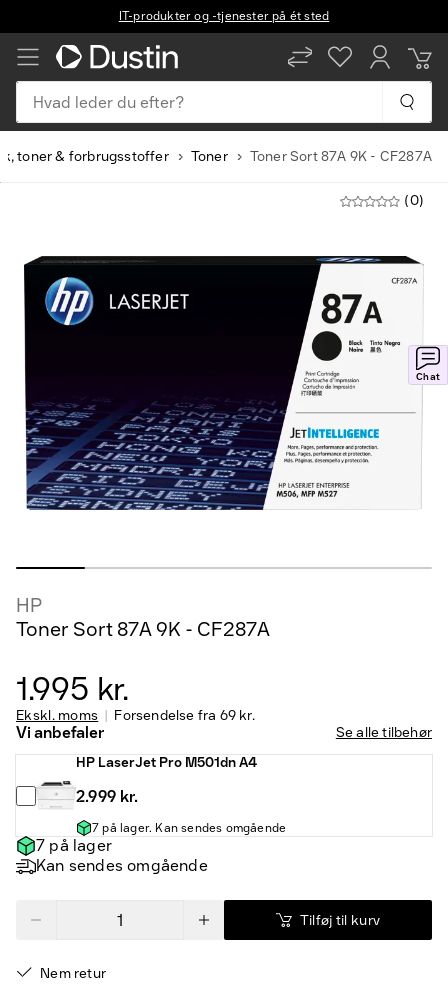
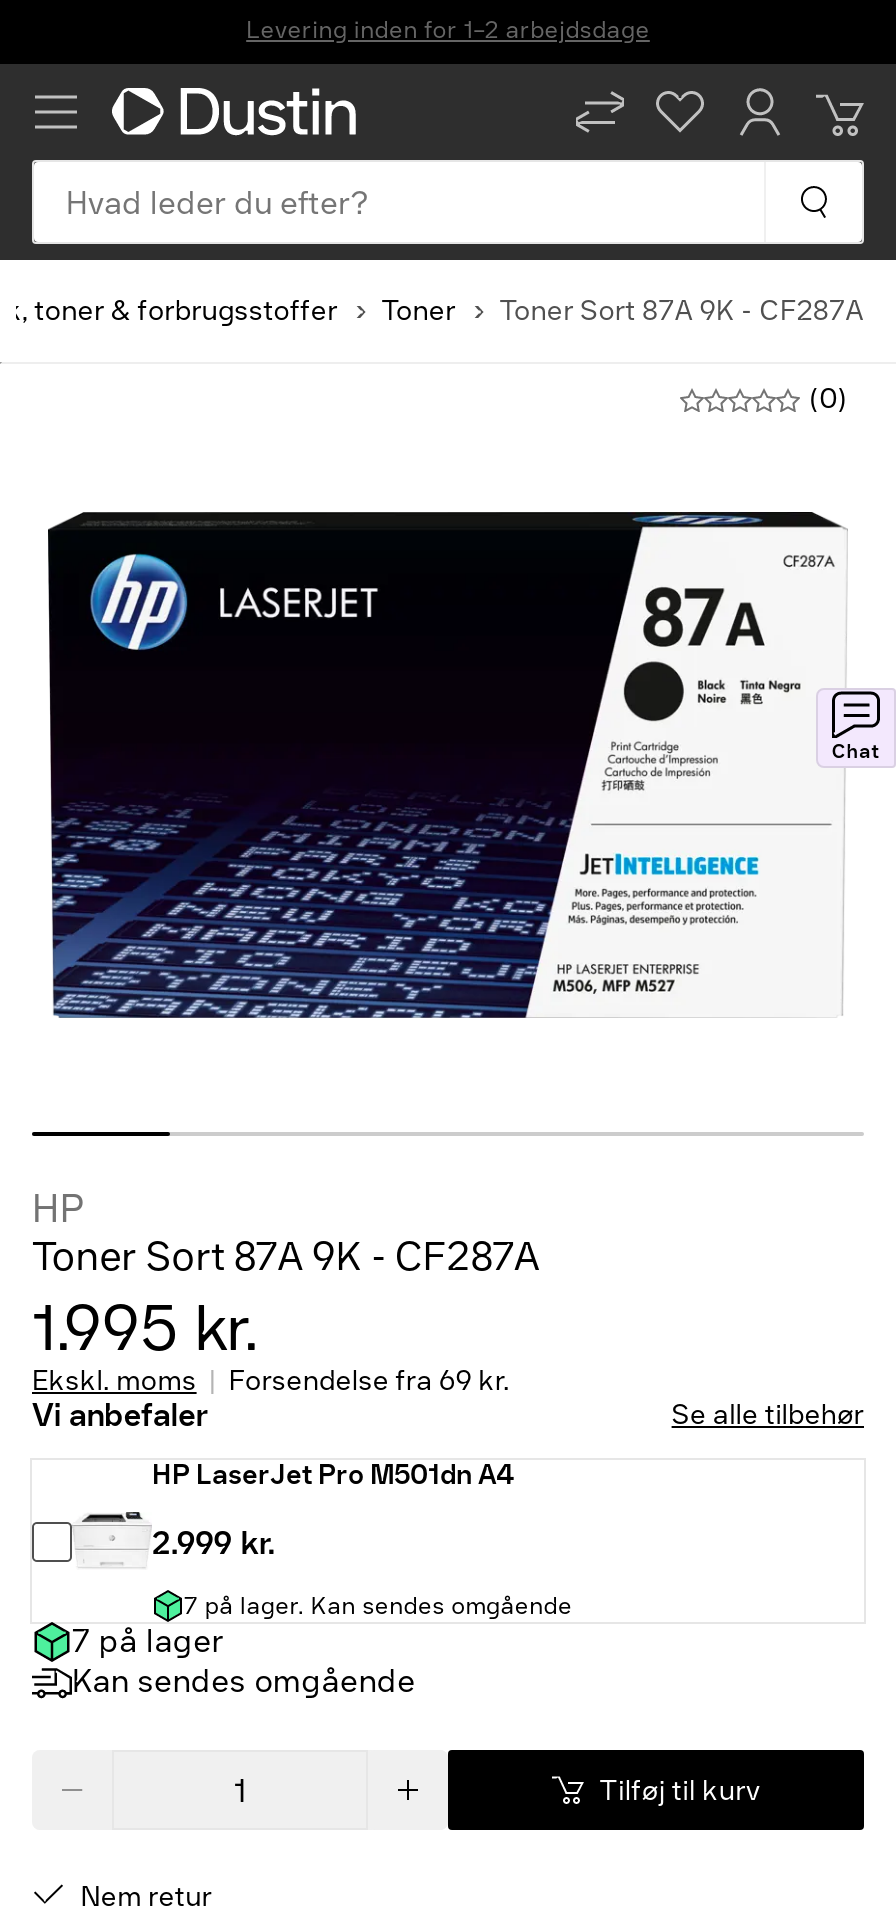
- IT-produkter og -tjenester på ét sted
+ Levering inden for 1–2 arbejdsdage
